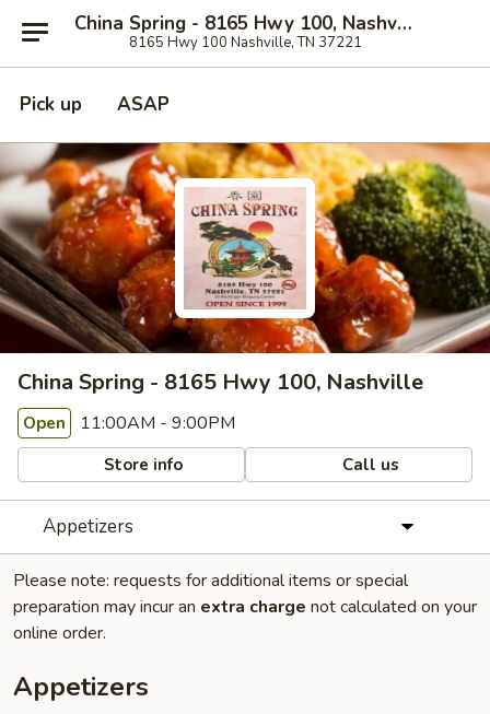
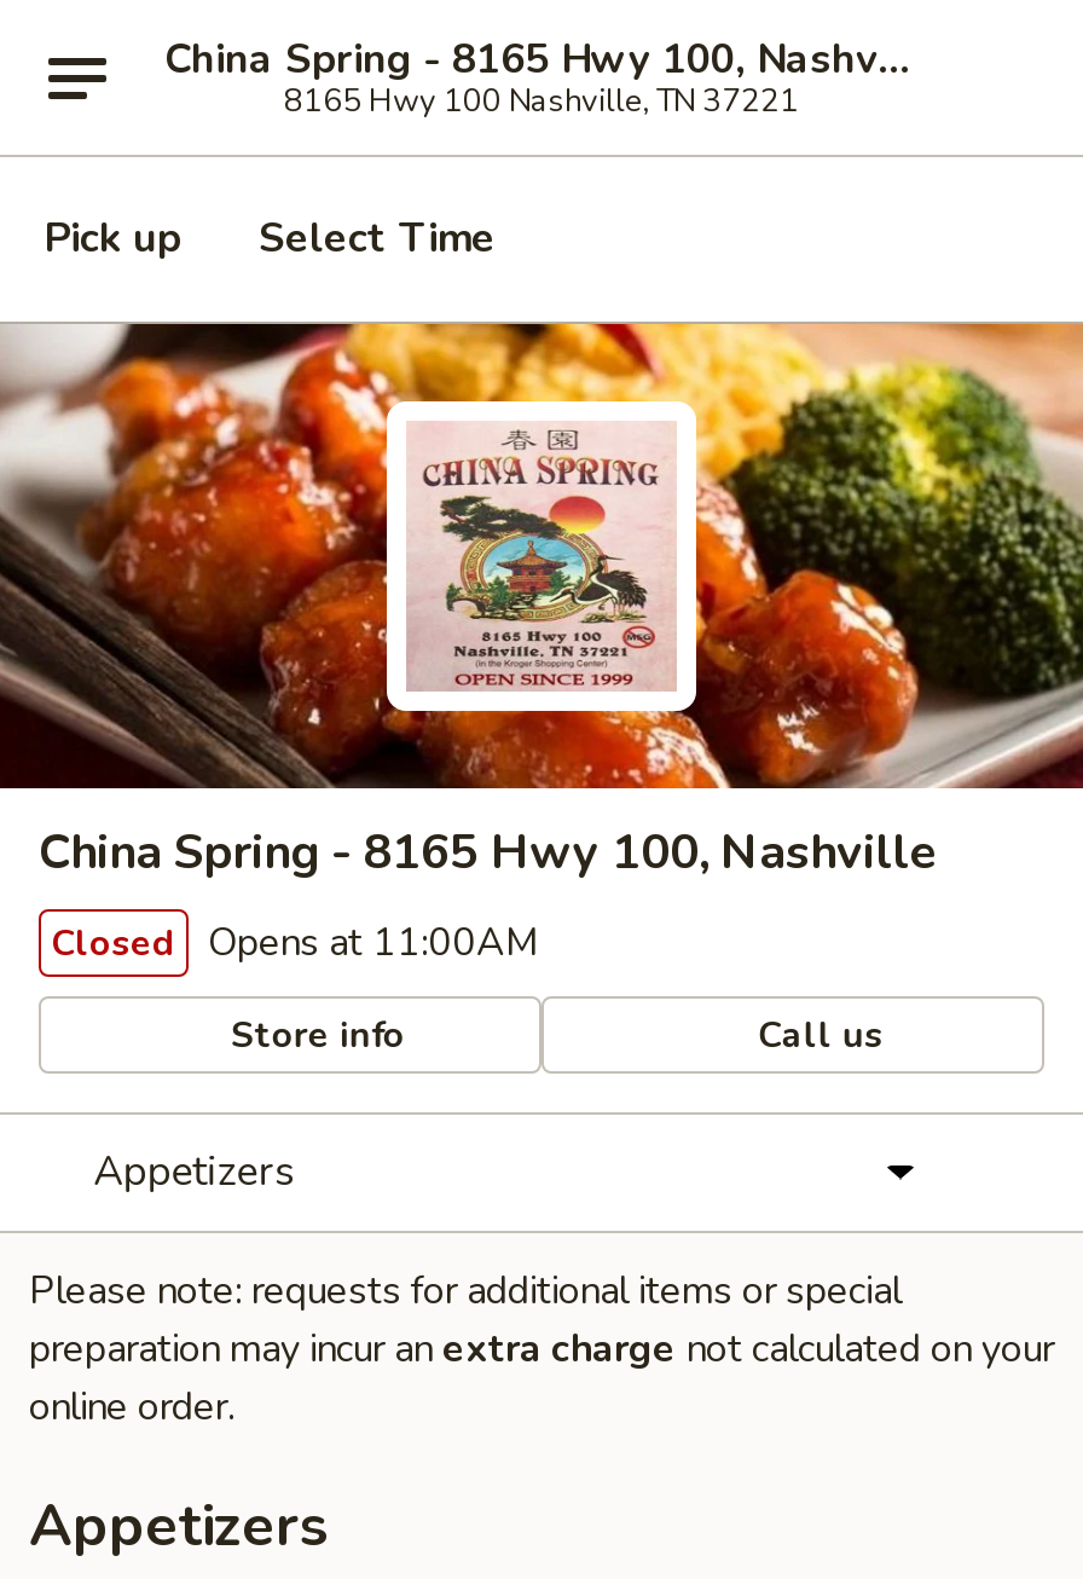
- ASAP
+ Select Time

- Open 11:00AM - 9:00PM
+ Closed Opens at 11:00AM
